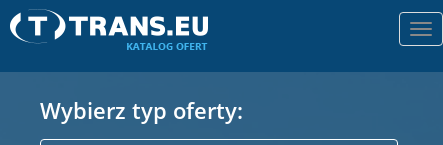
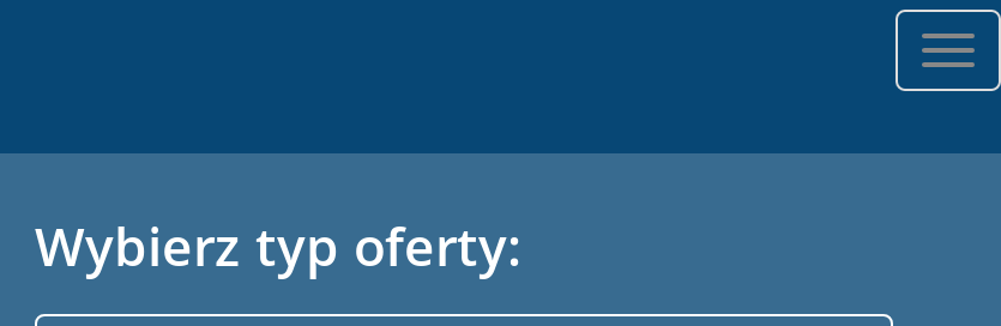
- [image]
